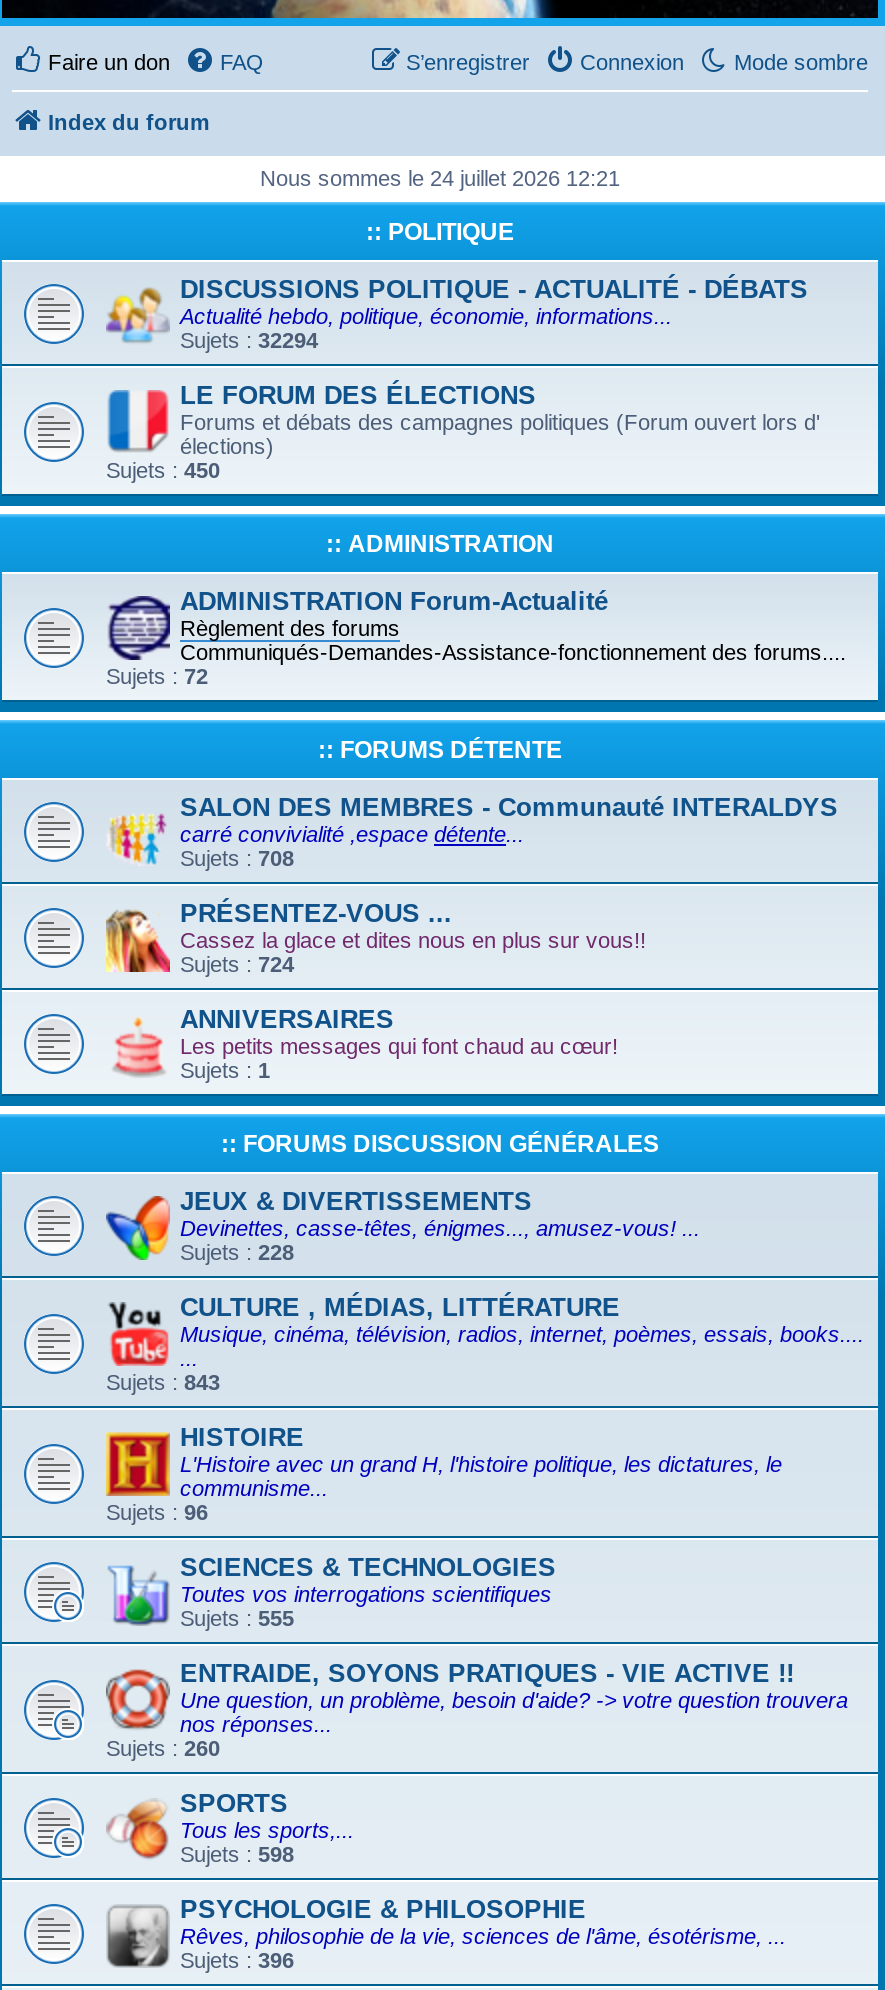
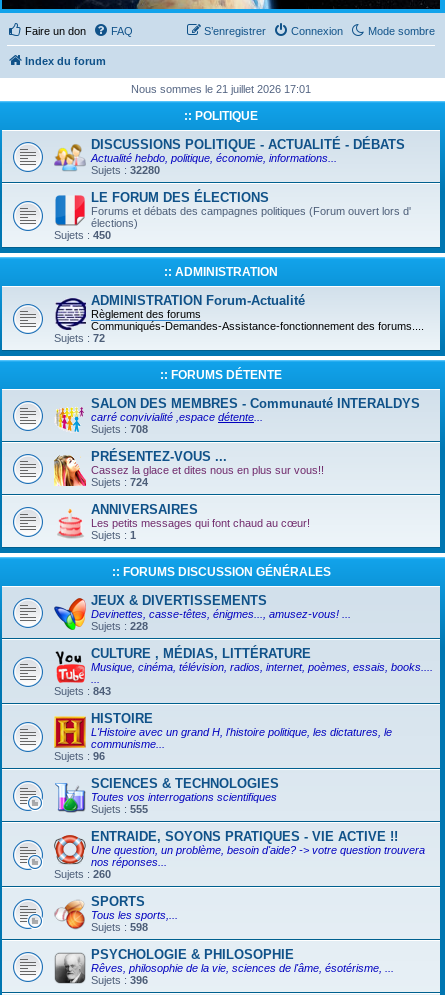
- Nous sommes le 24 juillet 2026 12:21
+ Nous sommes le 21 juillet 2026 17:01

- Sujets : 32294
+ Sujets : 32280
